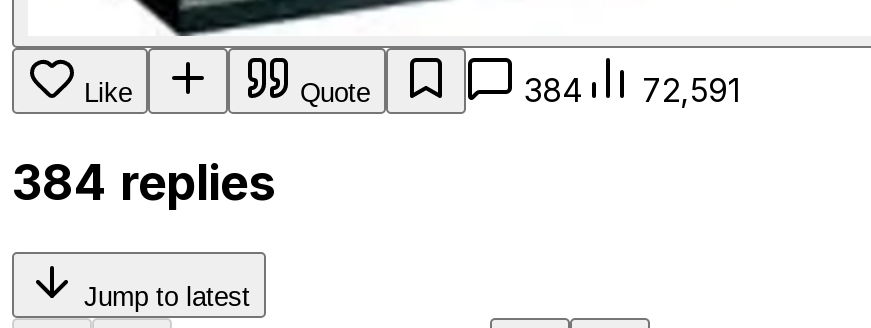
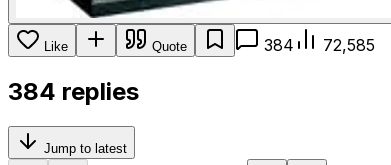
- 384 72,591
+ 384 72,585
